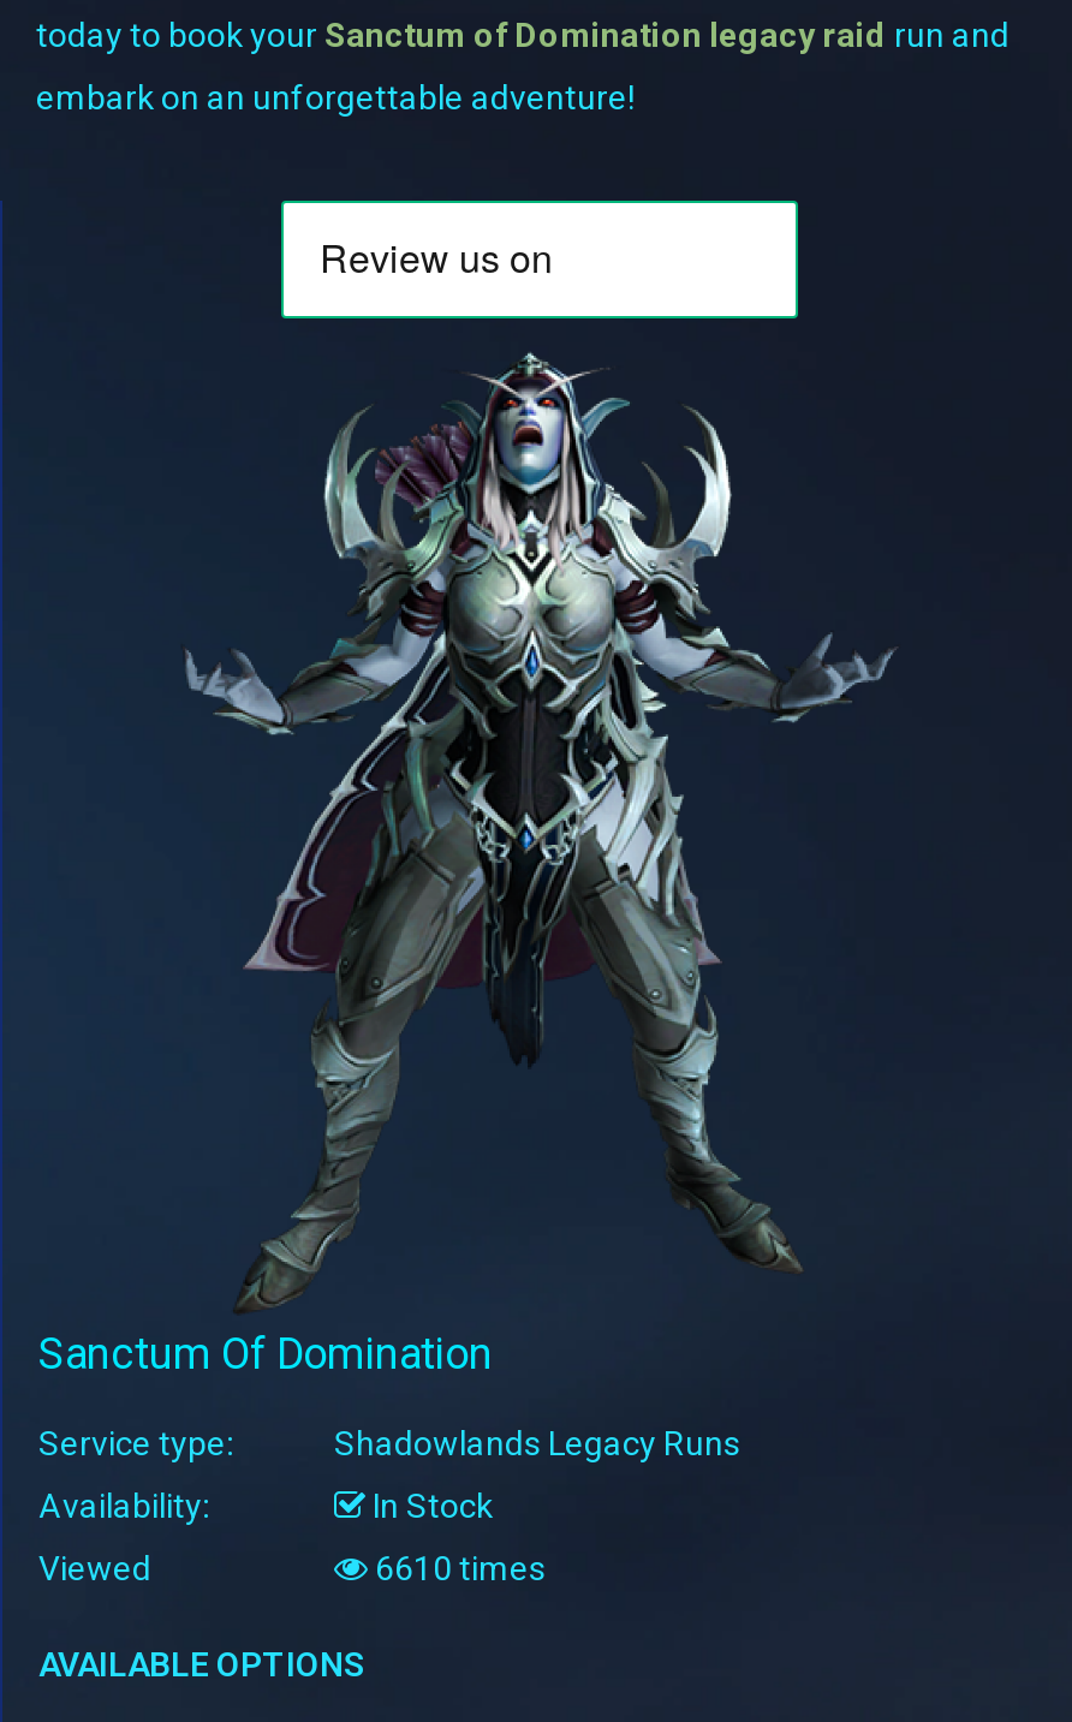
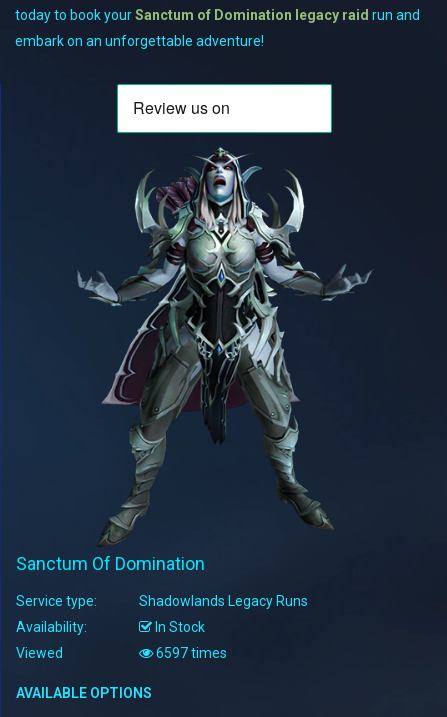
- 6610 times
+ 6597 times
